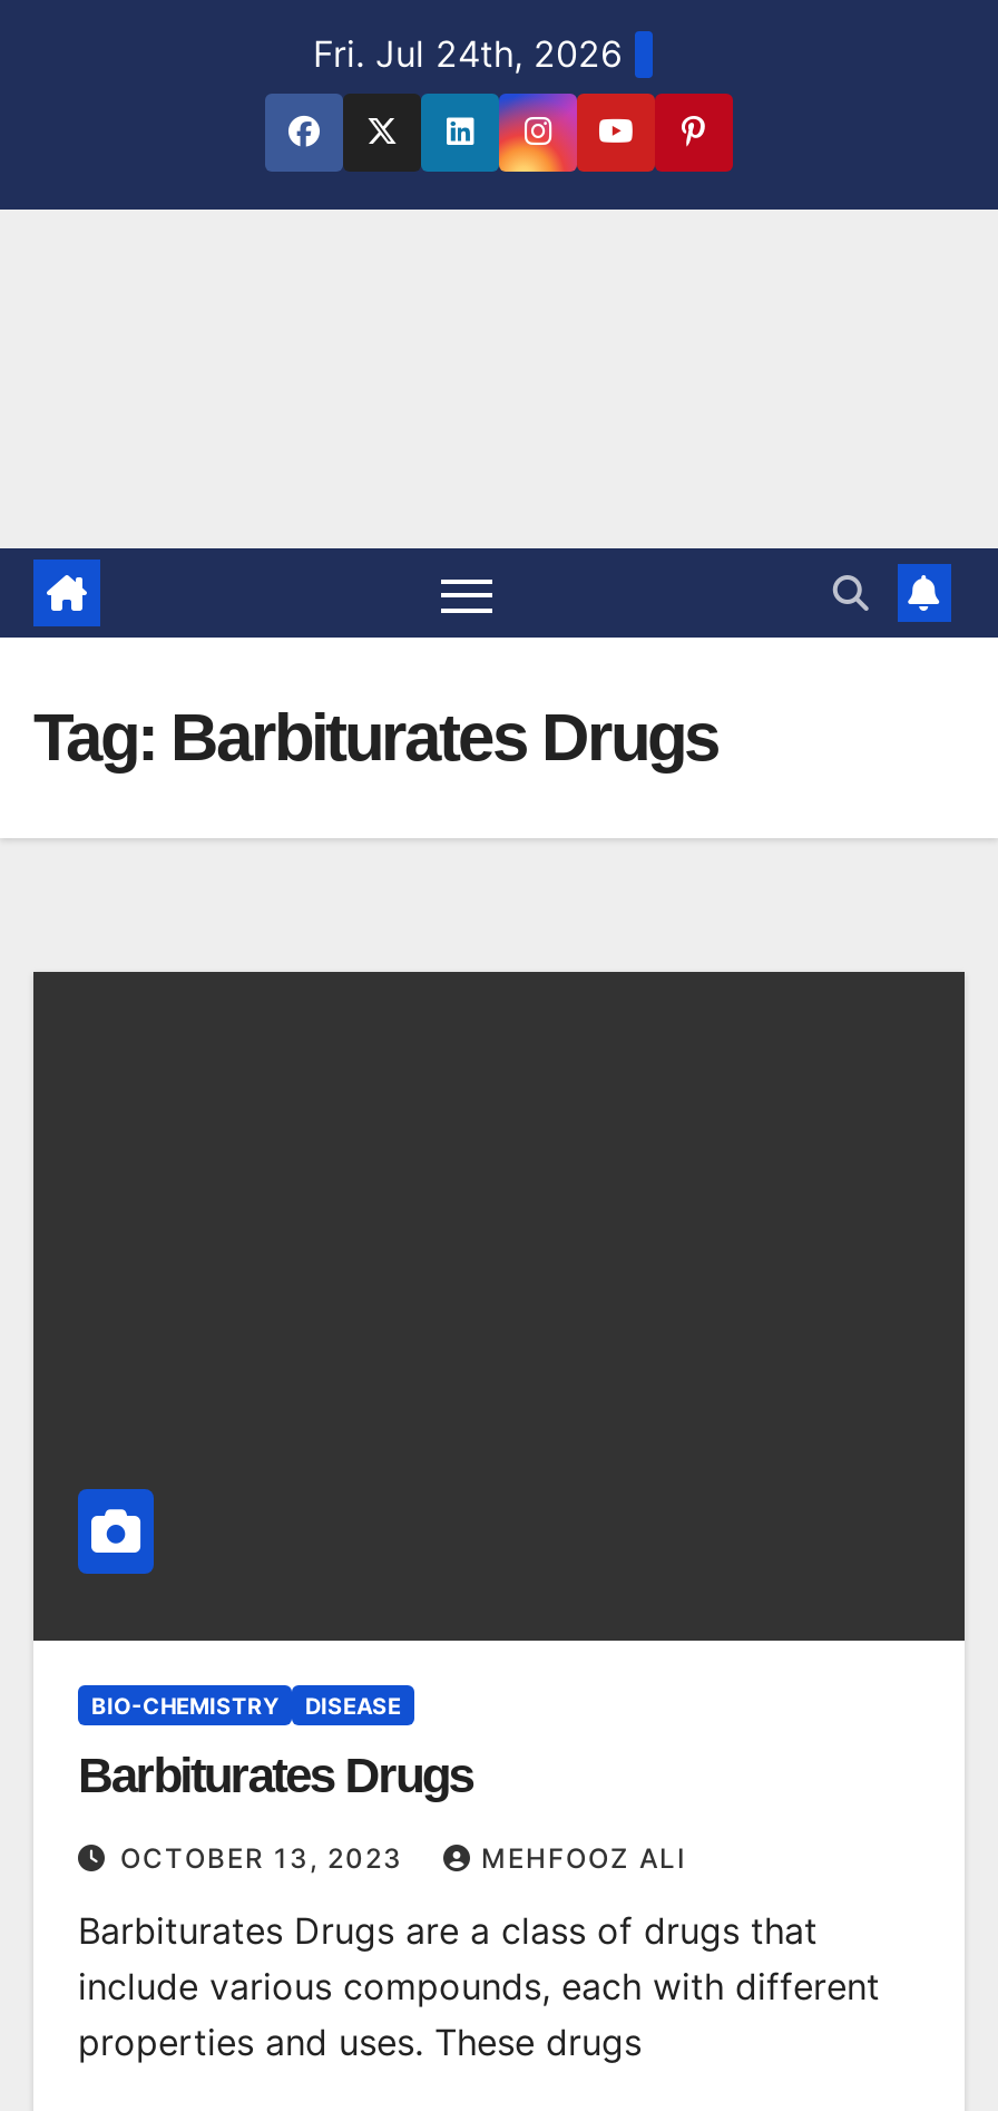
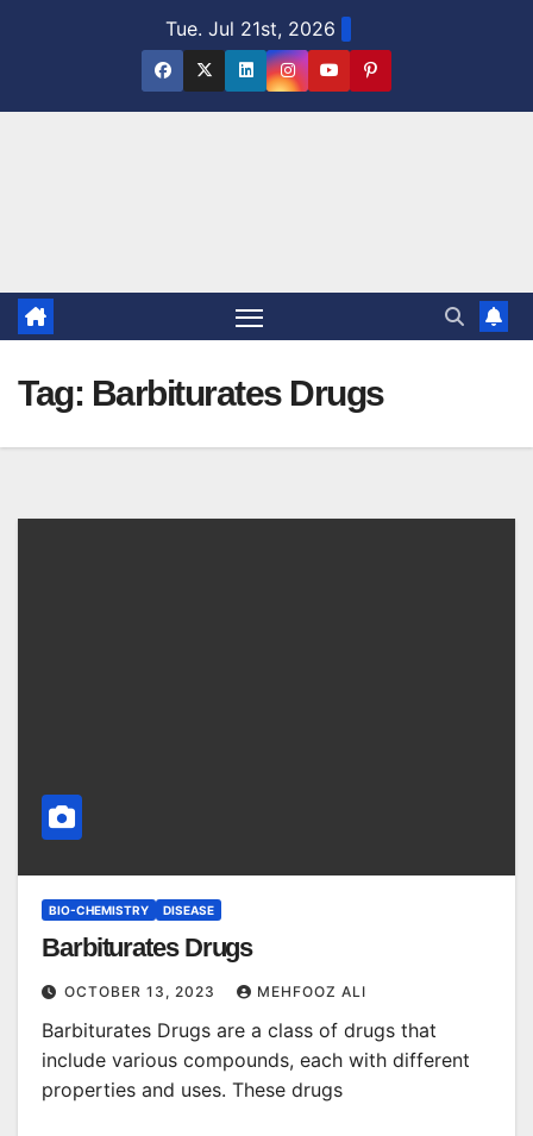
- Fri. Jul 24th, 2026
+ Tue. Jul 21st, 2026
